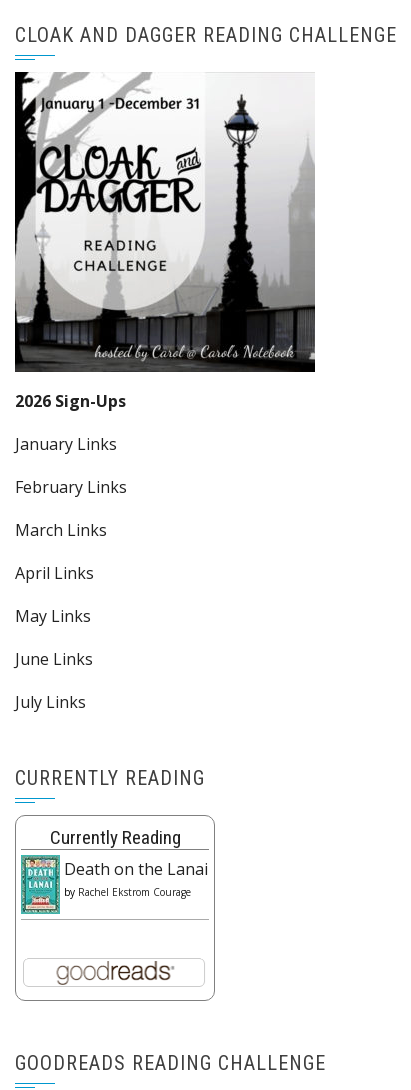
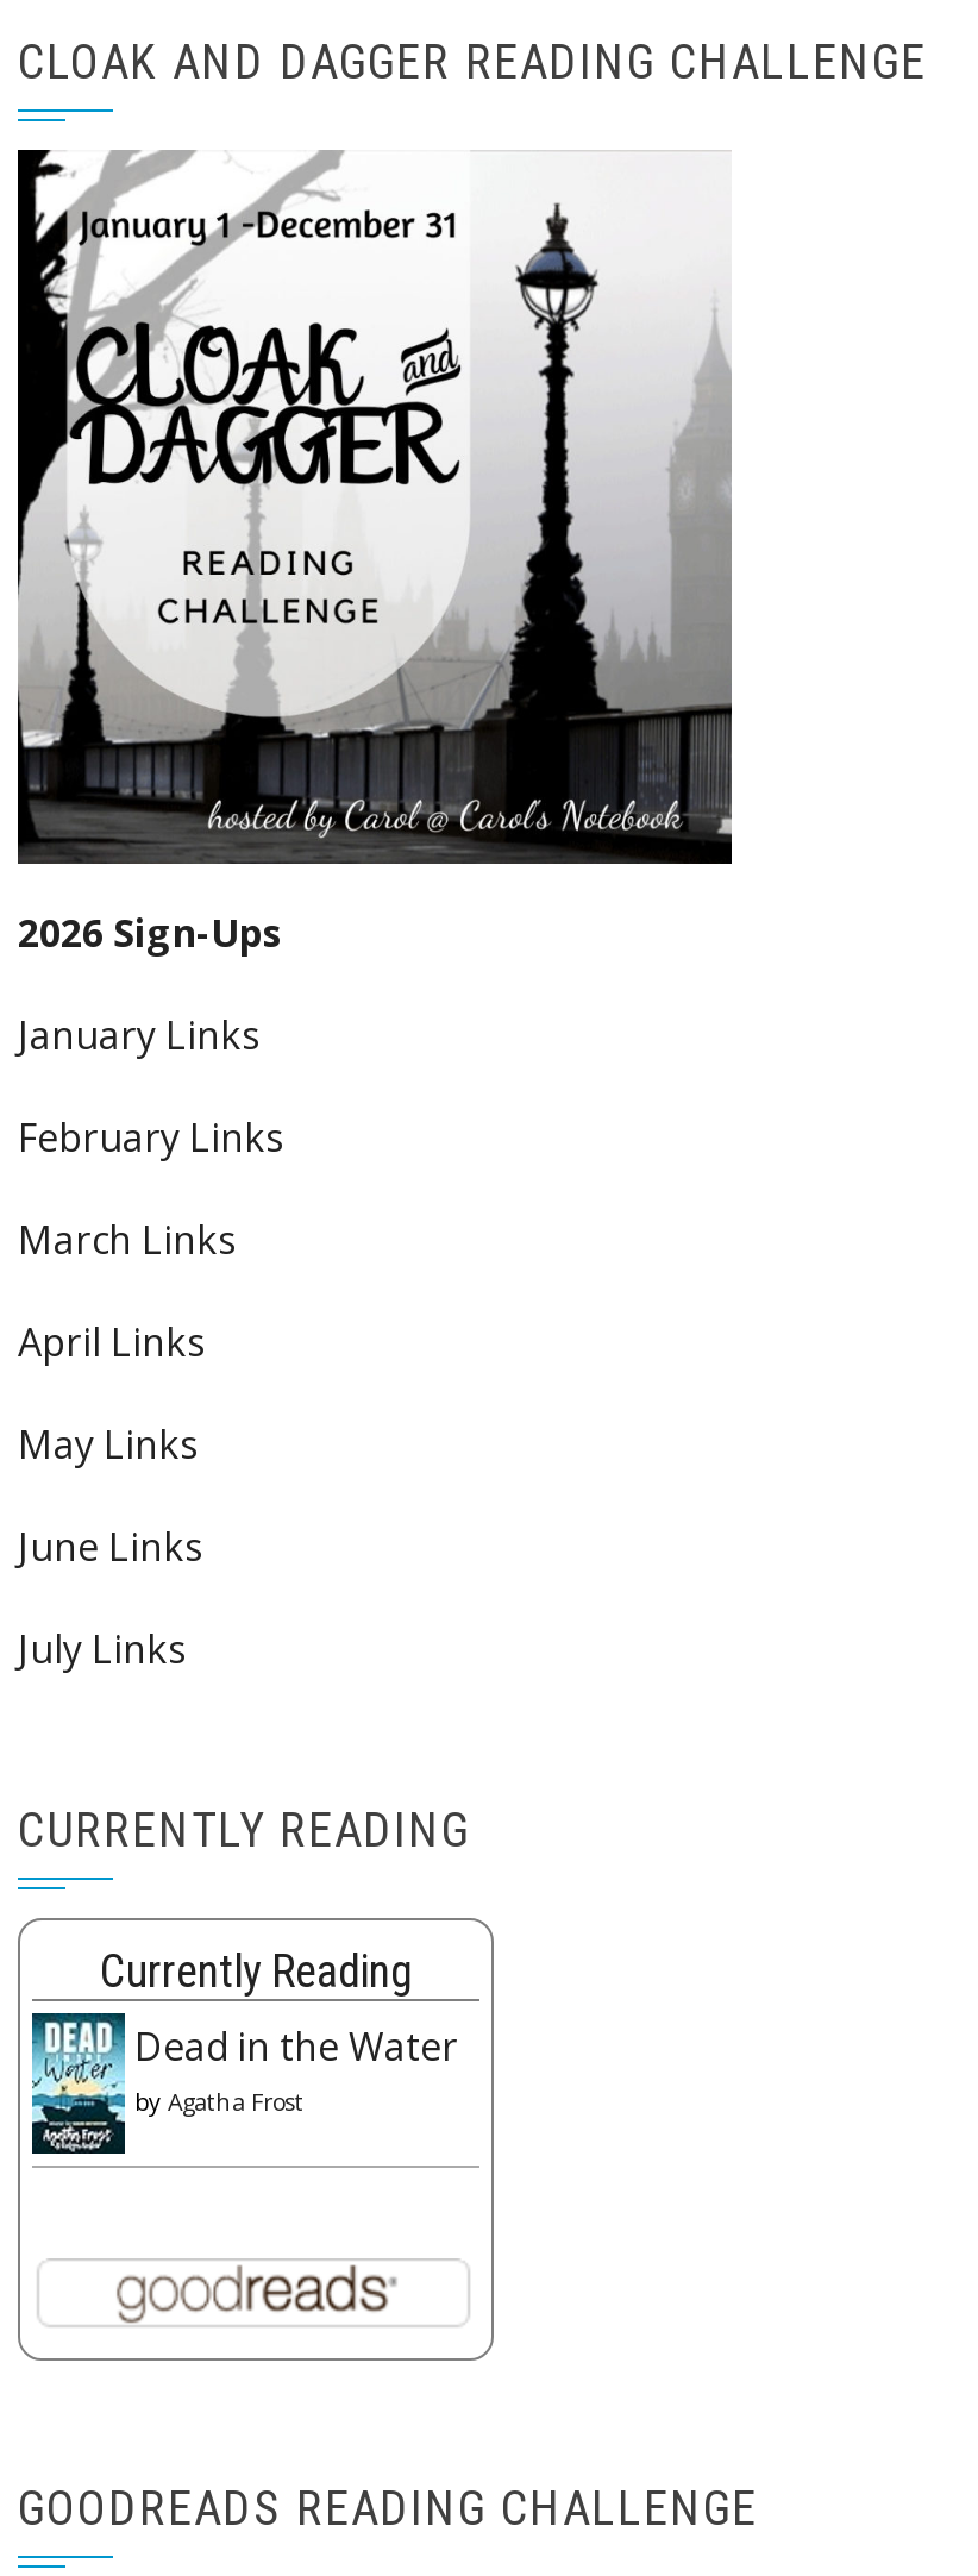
- [image]
- Death on the Lanai
- by Rachel Ekstrom Courage
+ [image]
+ Dead in the Water
+ by Agatha Frost
